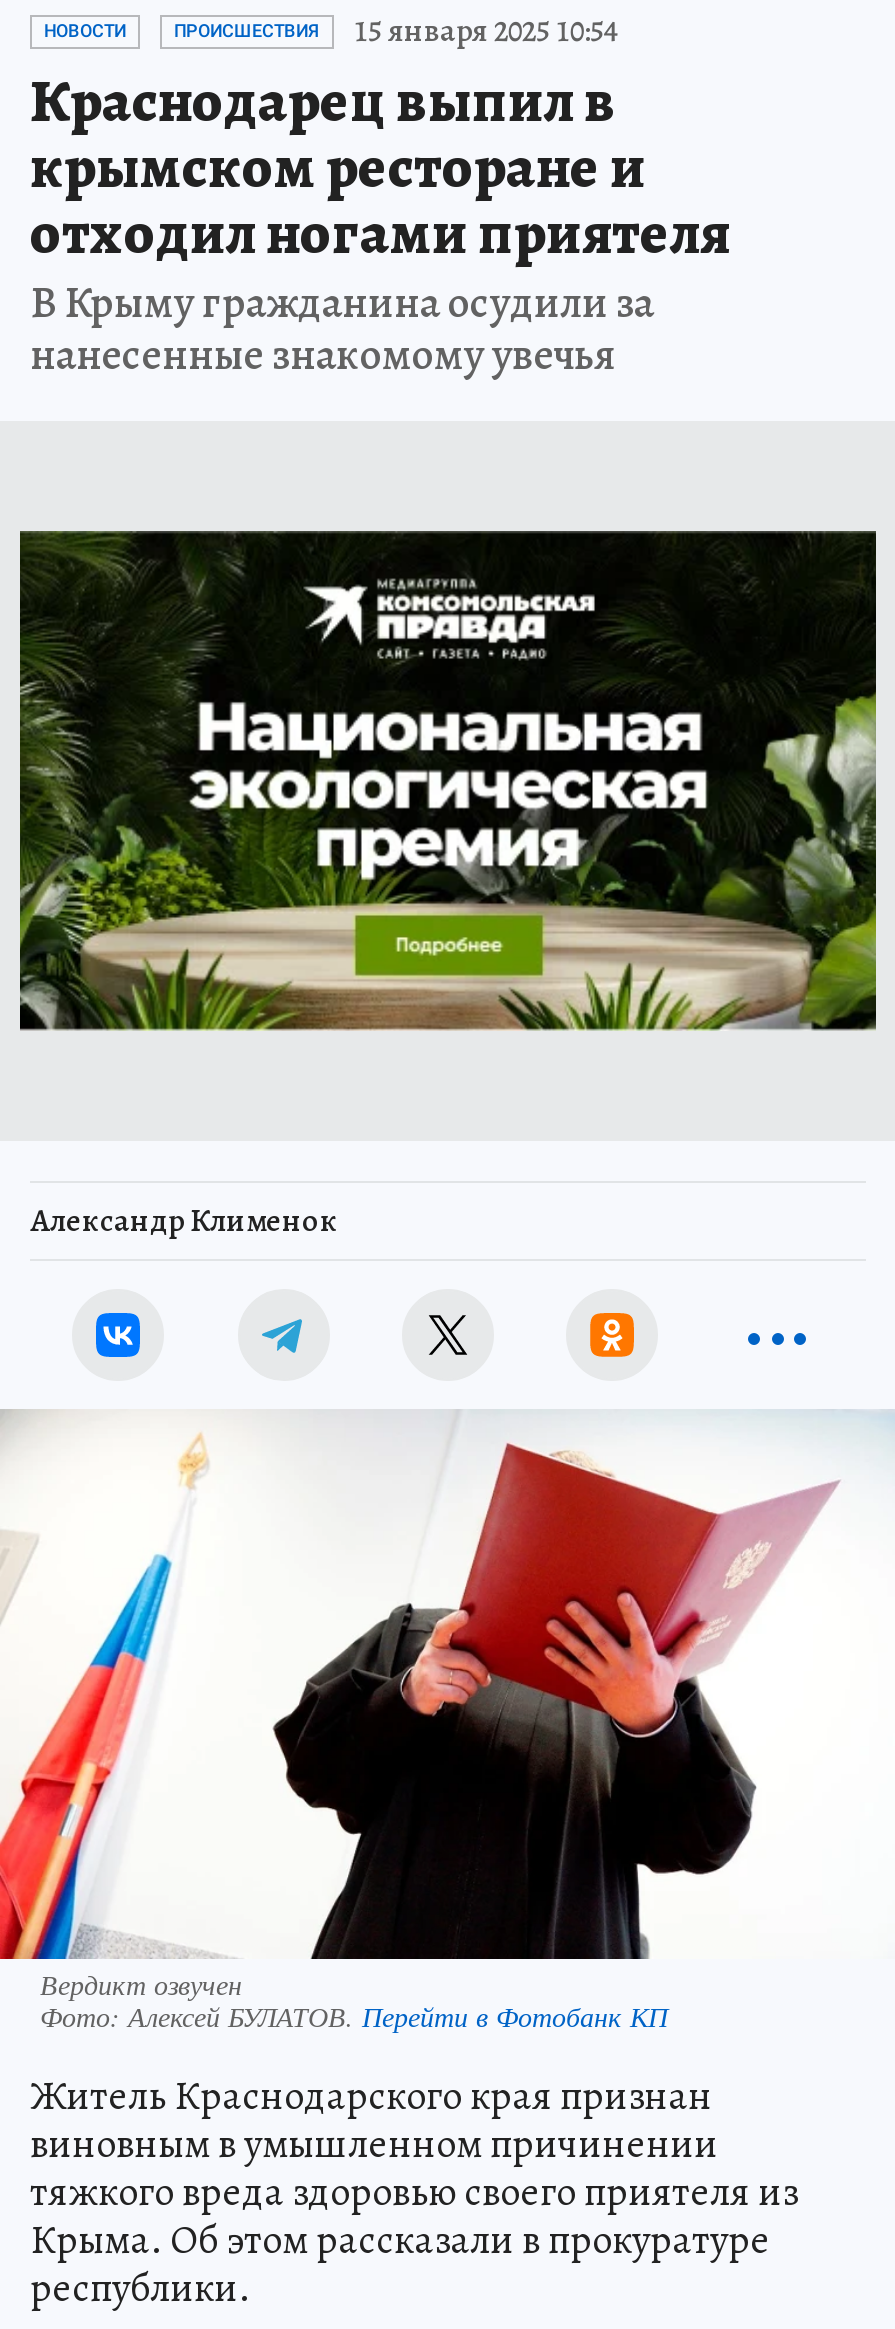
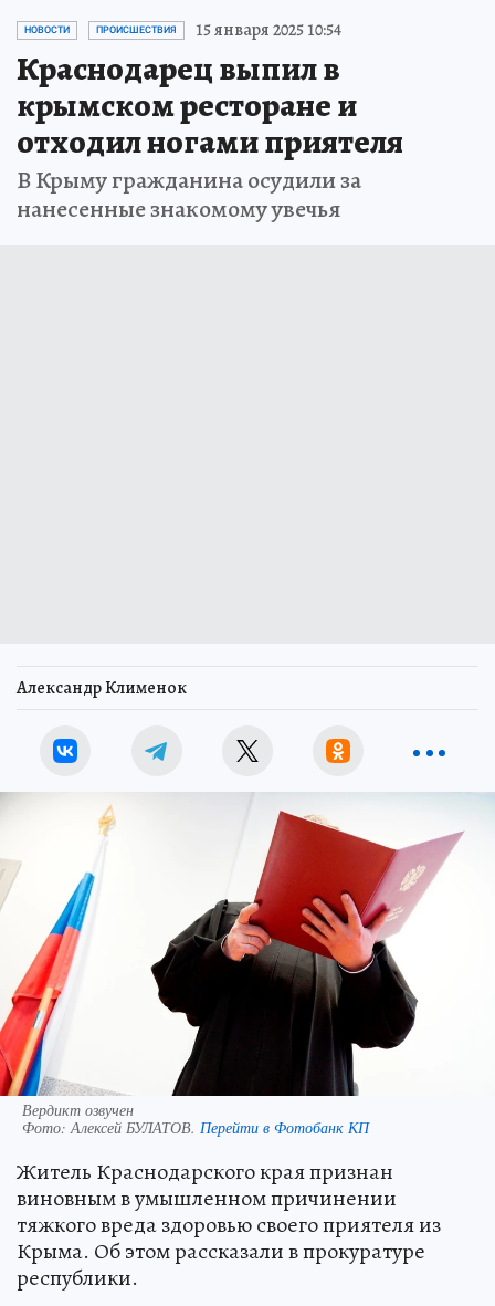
- [image]
